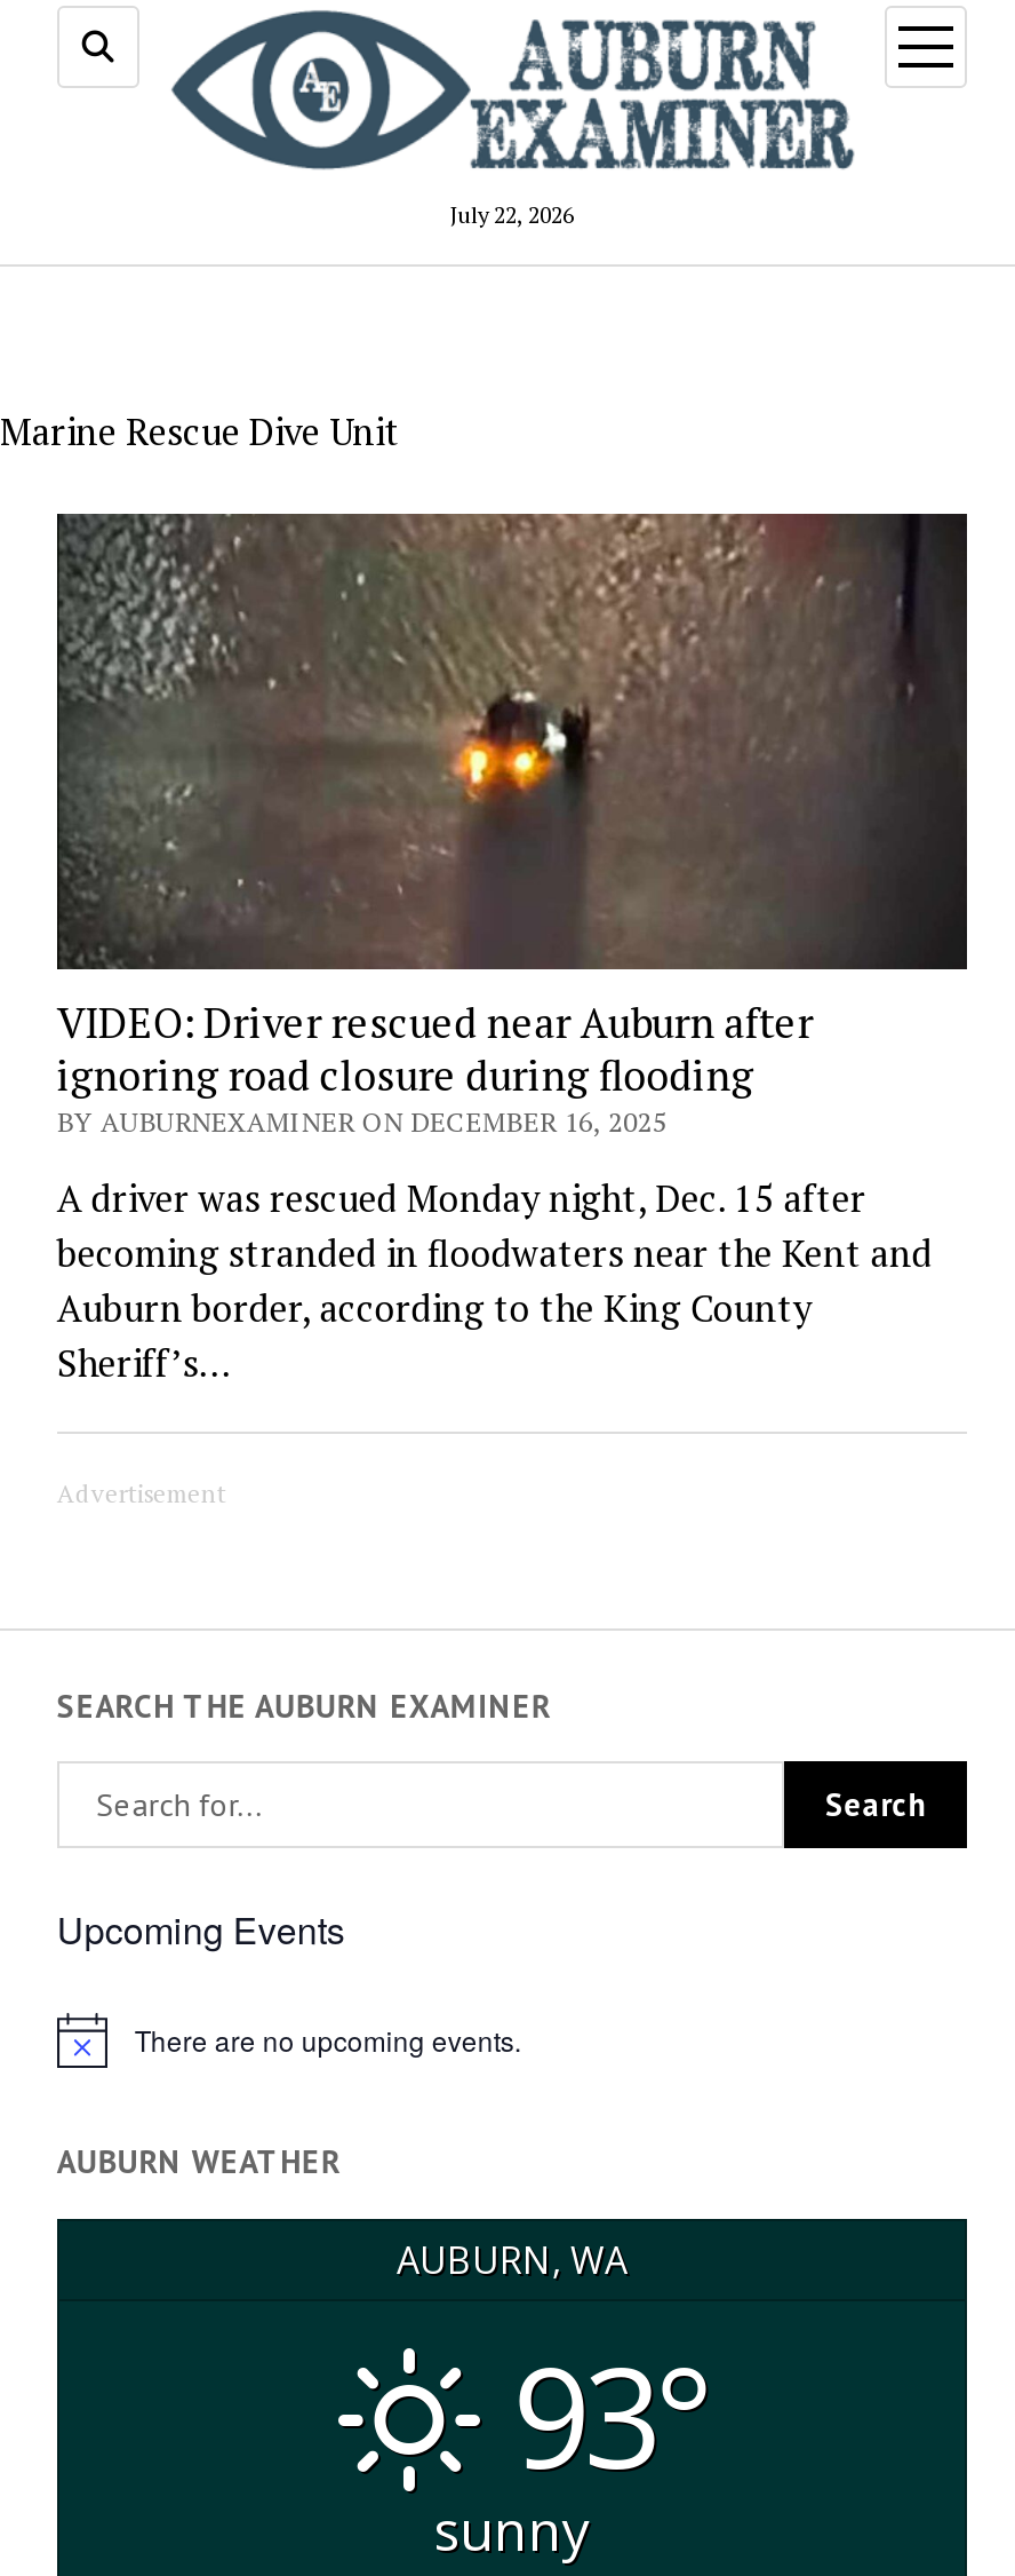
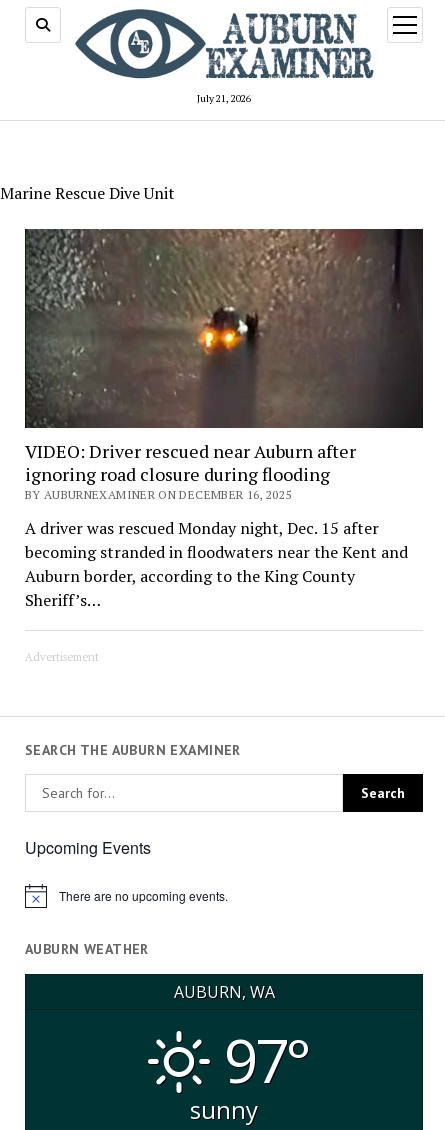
- July 22, 2026
+ July 21, 2026

- 93°
+ 97°
